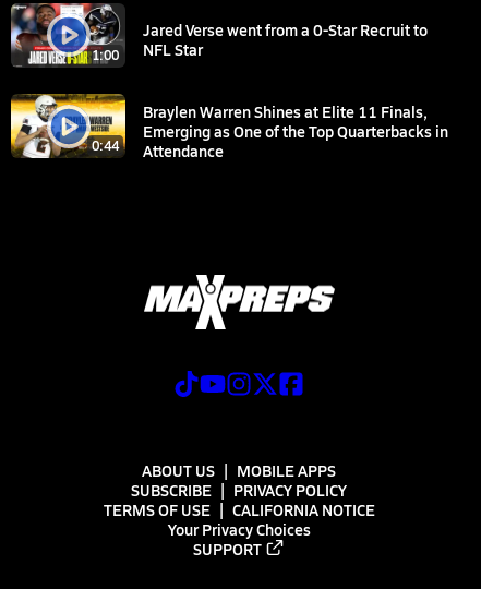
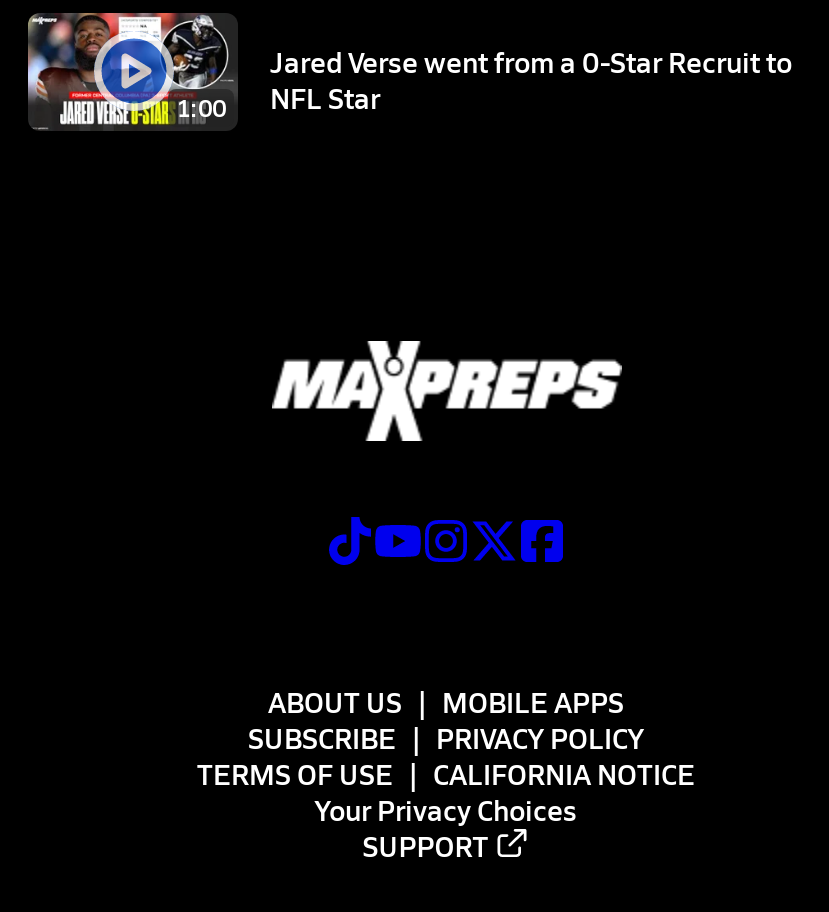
- [image]
- 0:44

- Braylen Warren Shines at Elite 11 Finals,
- Emerging as One of the Top Quarterbacks in
- Attendance
